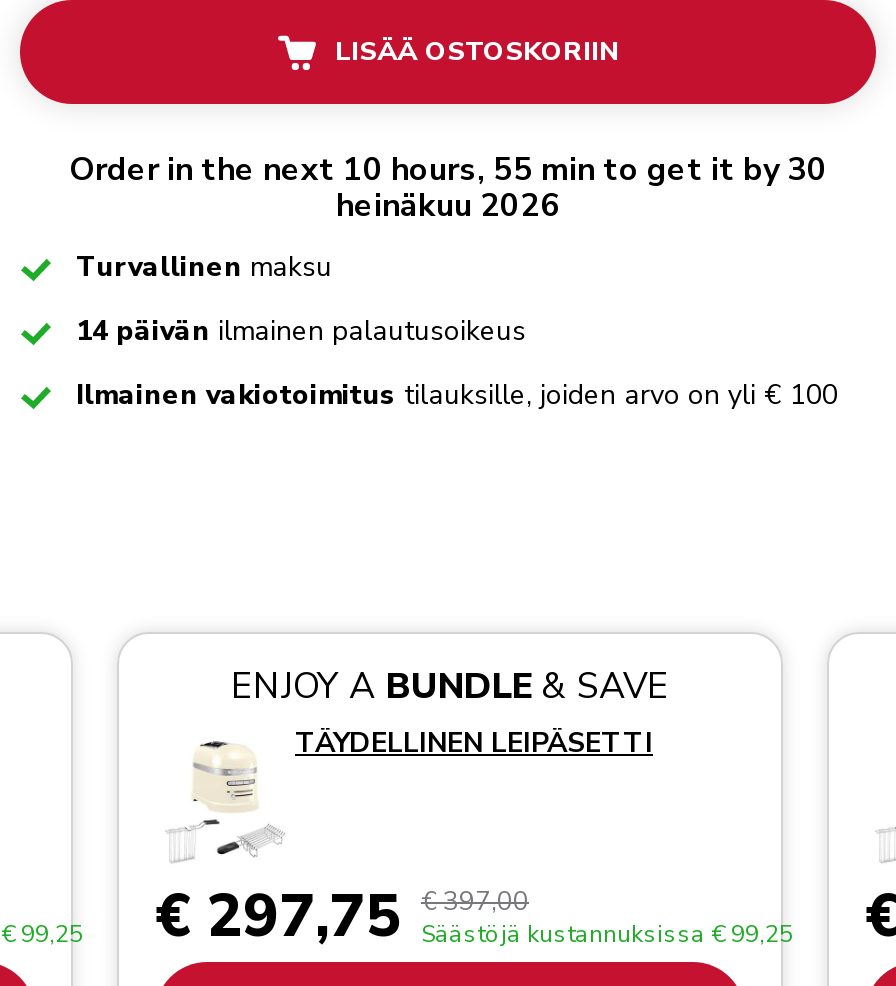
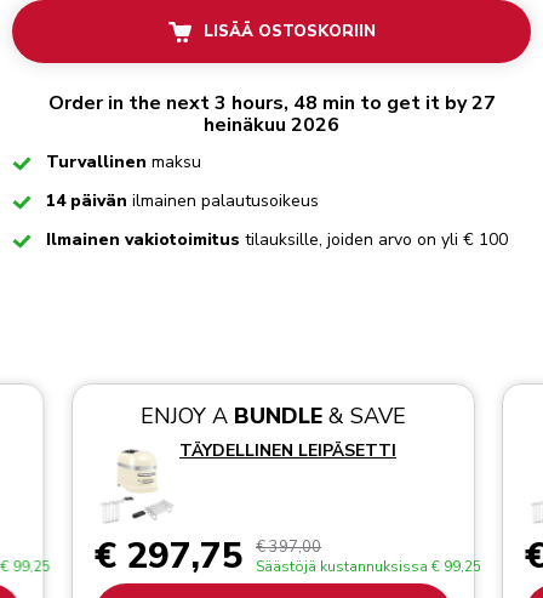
- Order in the next 10 hours, 55 min to get it by 30
+ Order in the next 3 hours, 48 min to get it by 27
